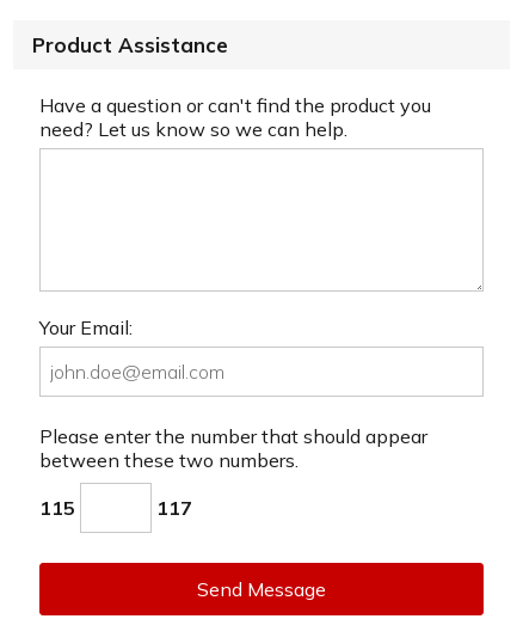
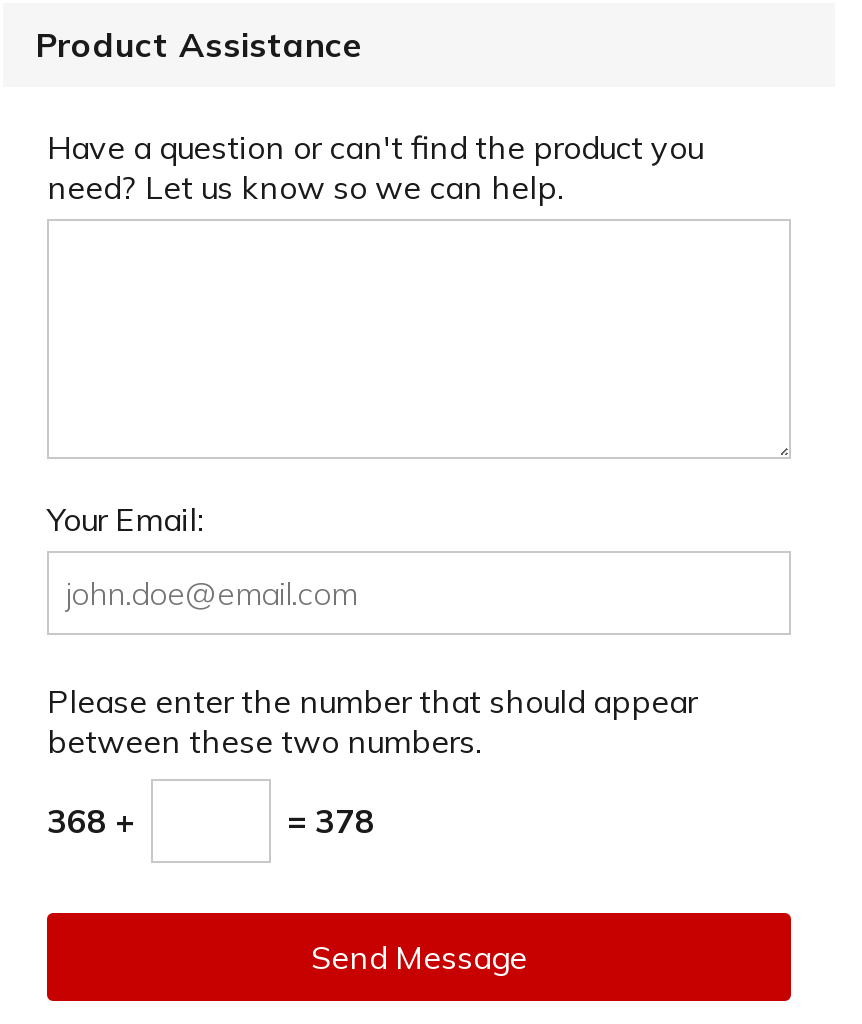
- 115
- 117
+ 368 +
+ = 378
